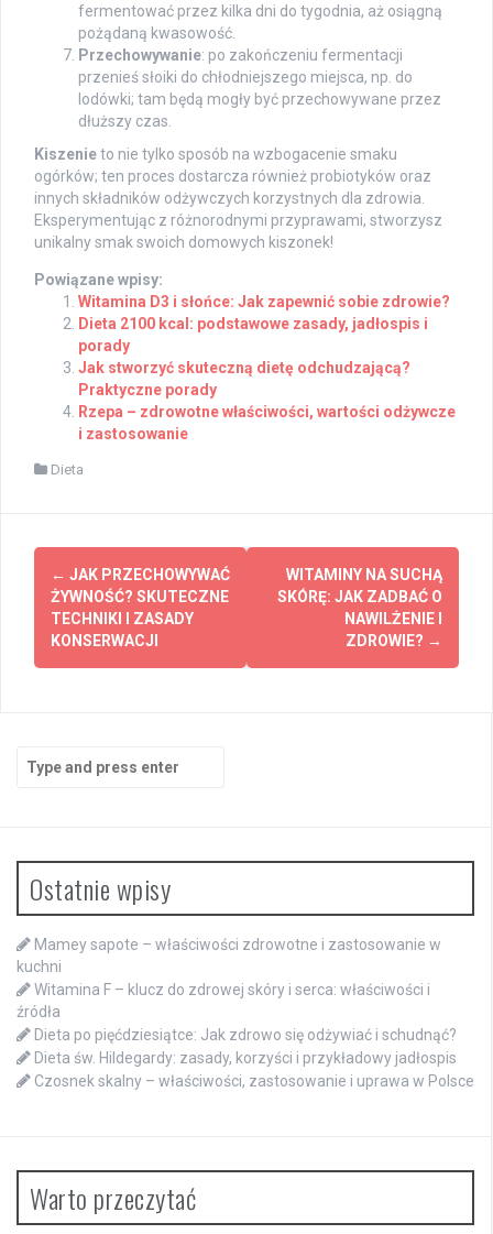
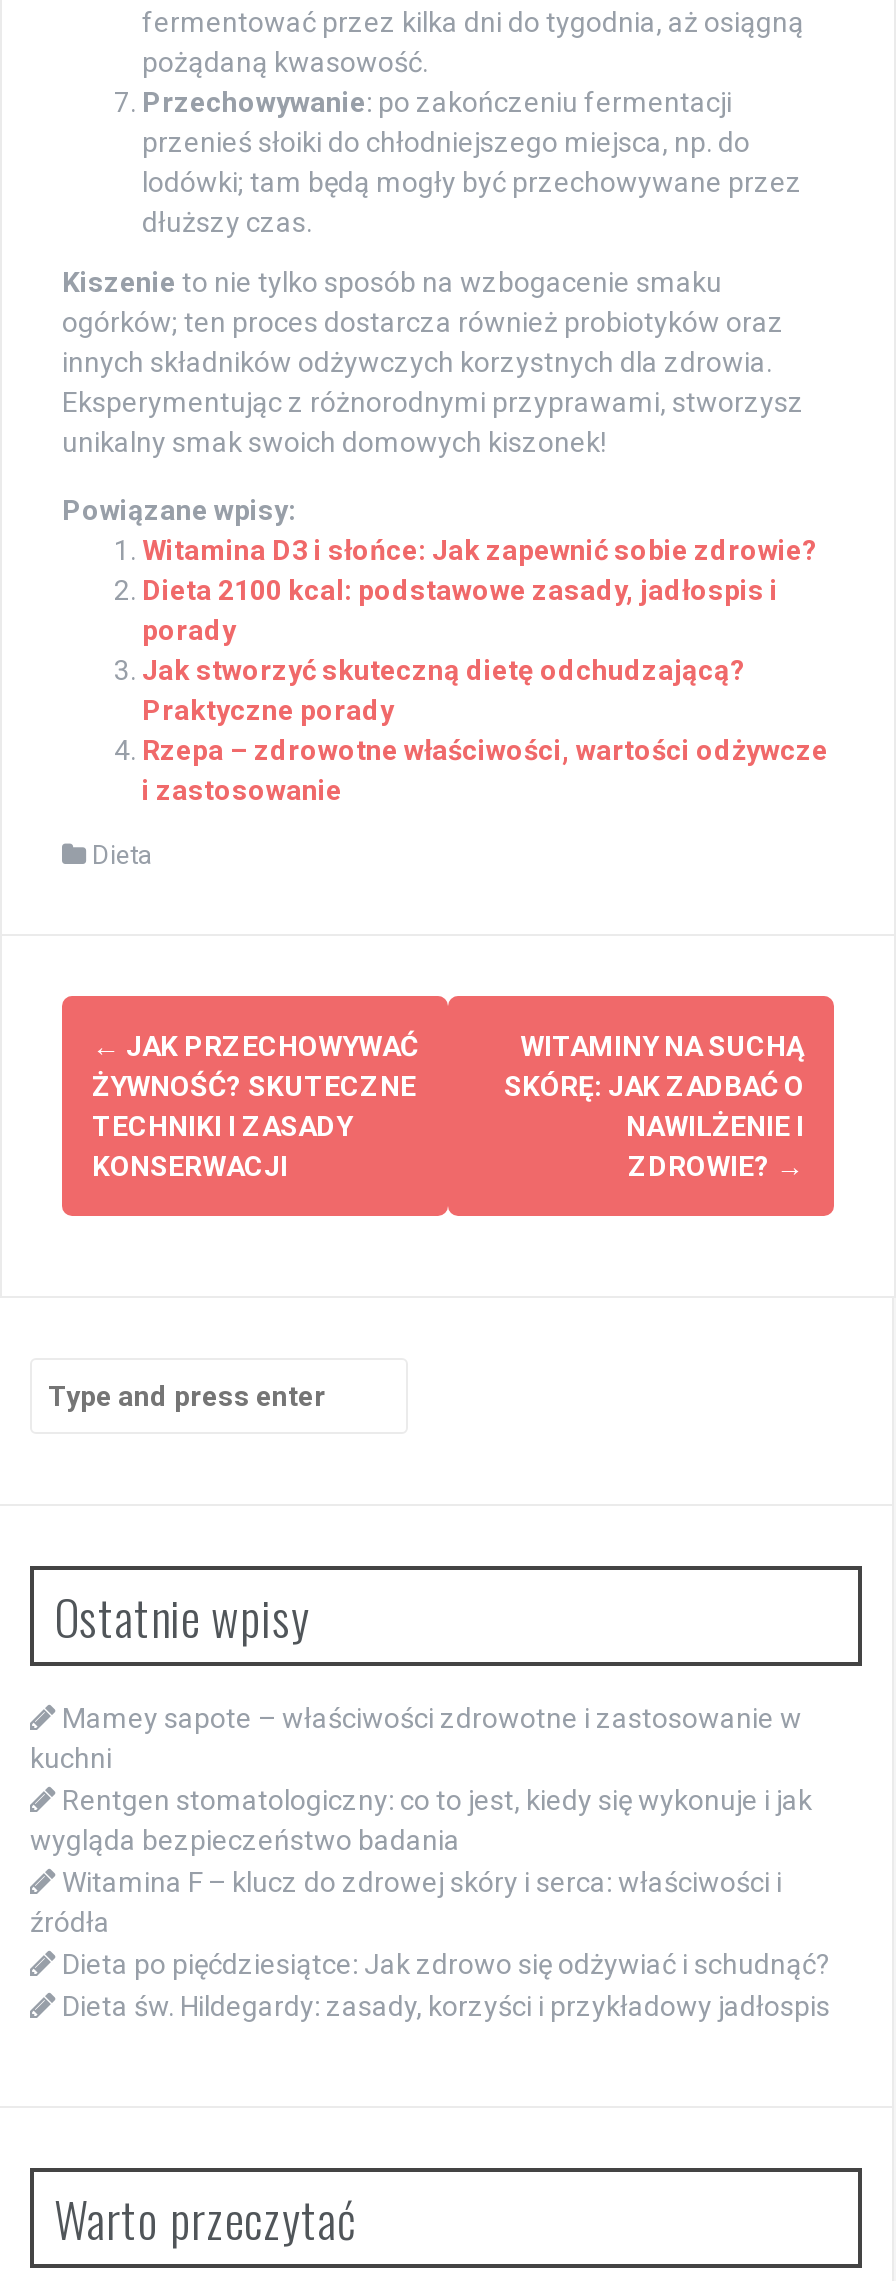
+ Rentgen stomatologiczny: co to jest, kiedy się wykonuje i jak
+ wygląda bezpieczeństwo badania

moved down: Witamina F – klucz do zdrowej skóry i serca: właściwości i | źródła | Dieta po pięćdziesiątce: Jak zdrowo się odżywiać i schudnąć? | Dieta św. Hildegardy: zasady, korzyści i przykładowy jadłospis

- Czosnek skalny – właściwości, zastosowanie i uprawa w Polsce
